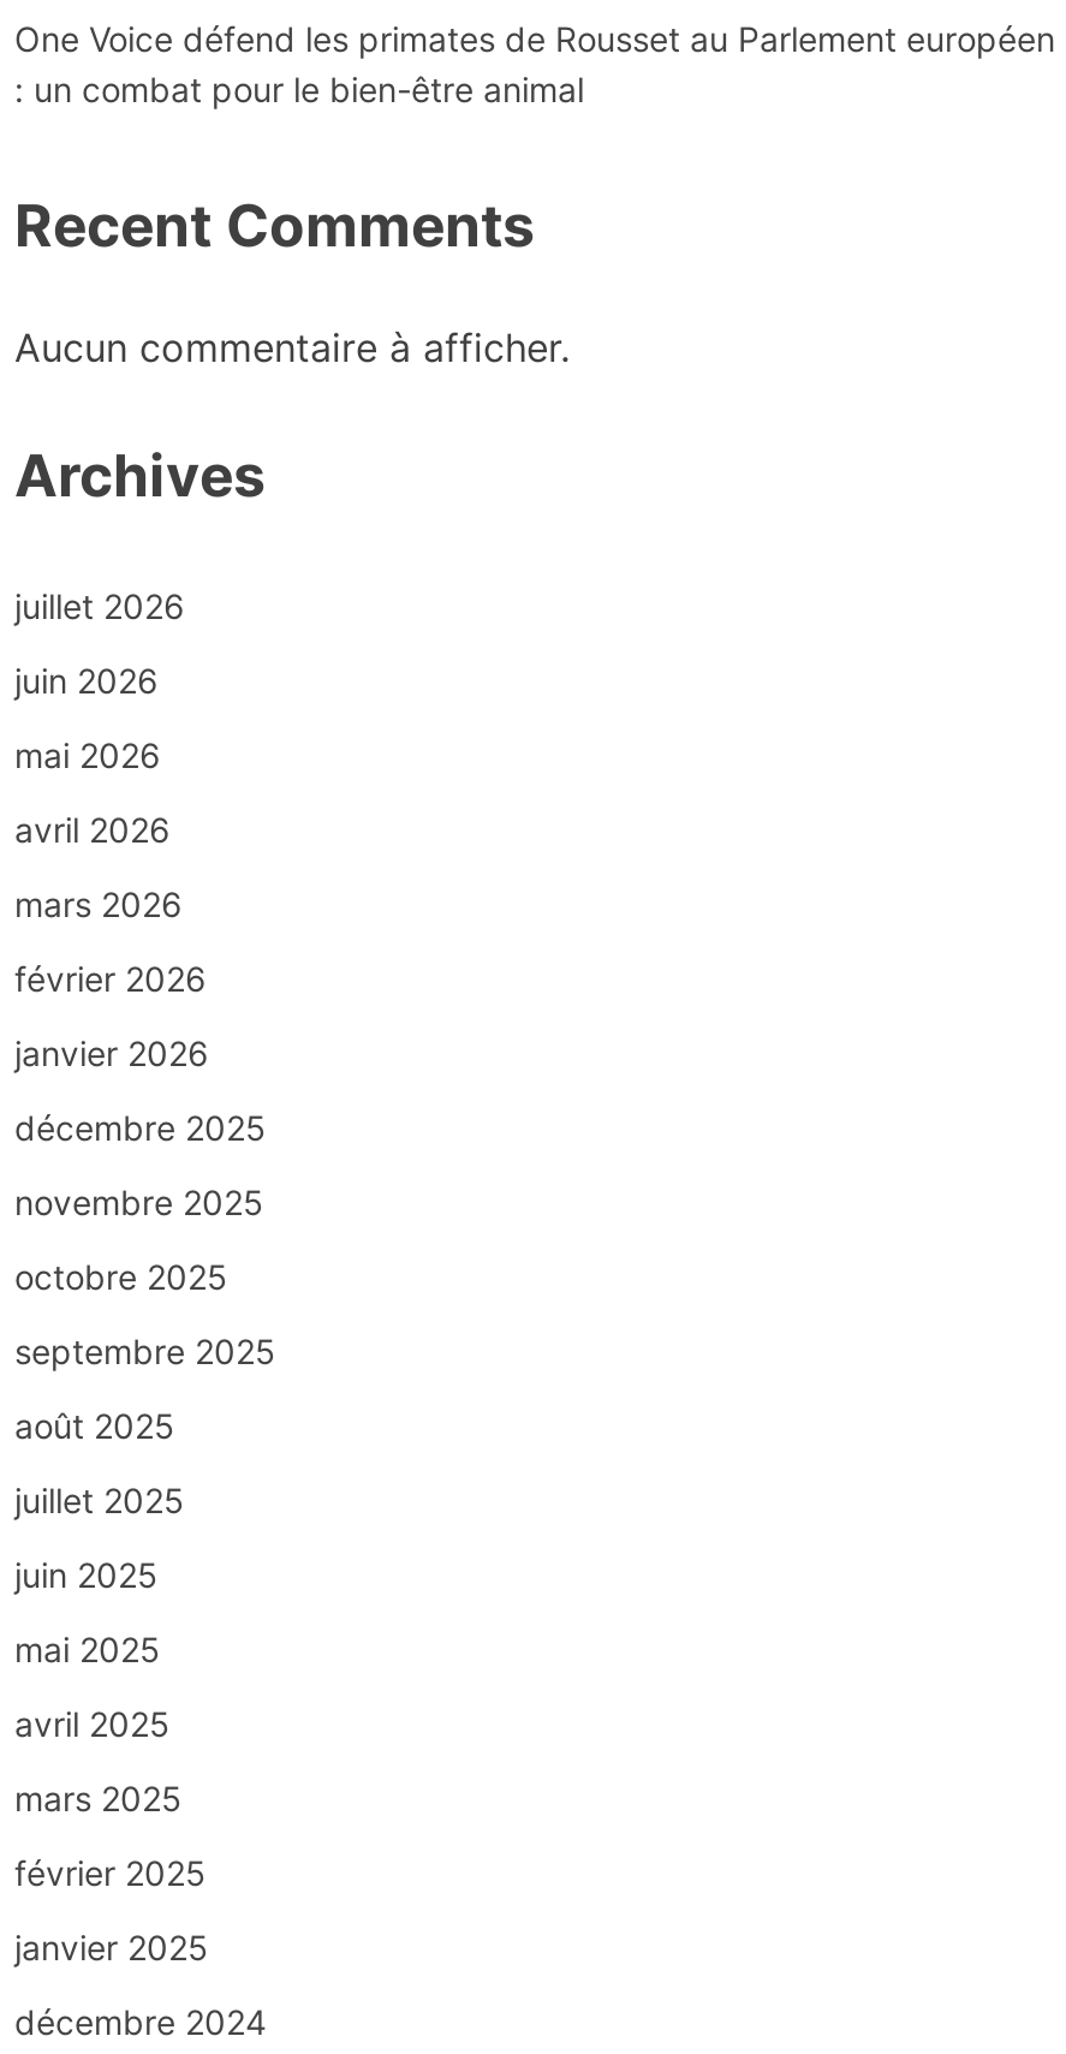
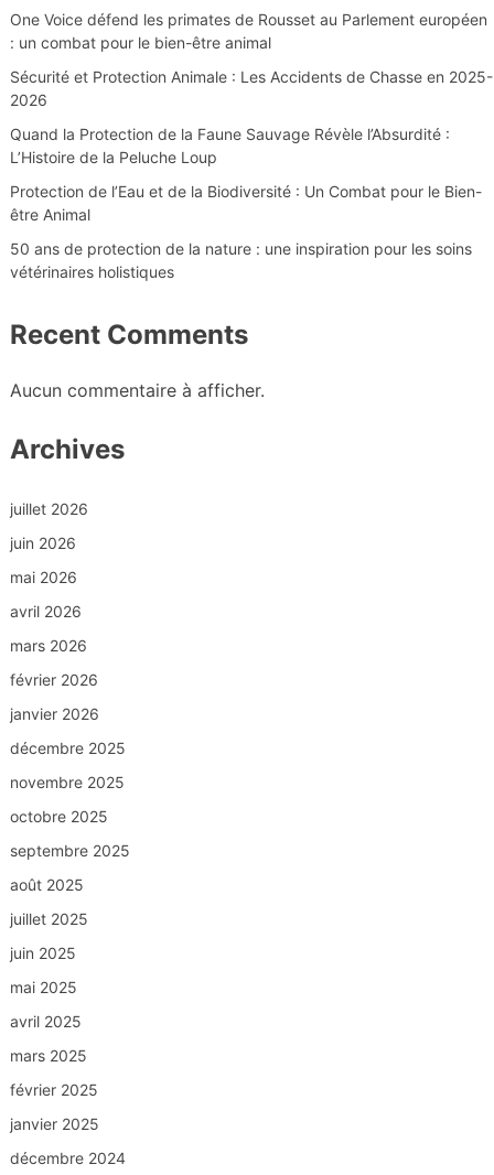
+ Sécurité et Protection Animale : Les Accidents de Chasse en 2025-
+ 2026
+ Quand la Protection de la Faune Sauvage Révèle l’Absurdité :
+ L’Histoire de la Peluche Loup
+ Protection de l’Eau et de la Biodiversité : Un Combat pour le Bien-
+ être Animal
+ 50 ans de protection de la nature : une inspiration pour les soins
+ vétérinaires holistiques
